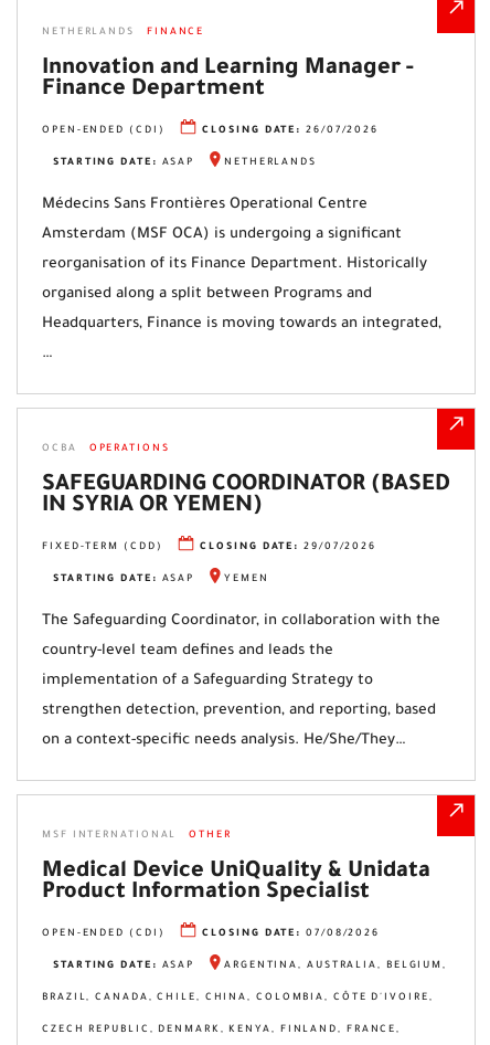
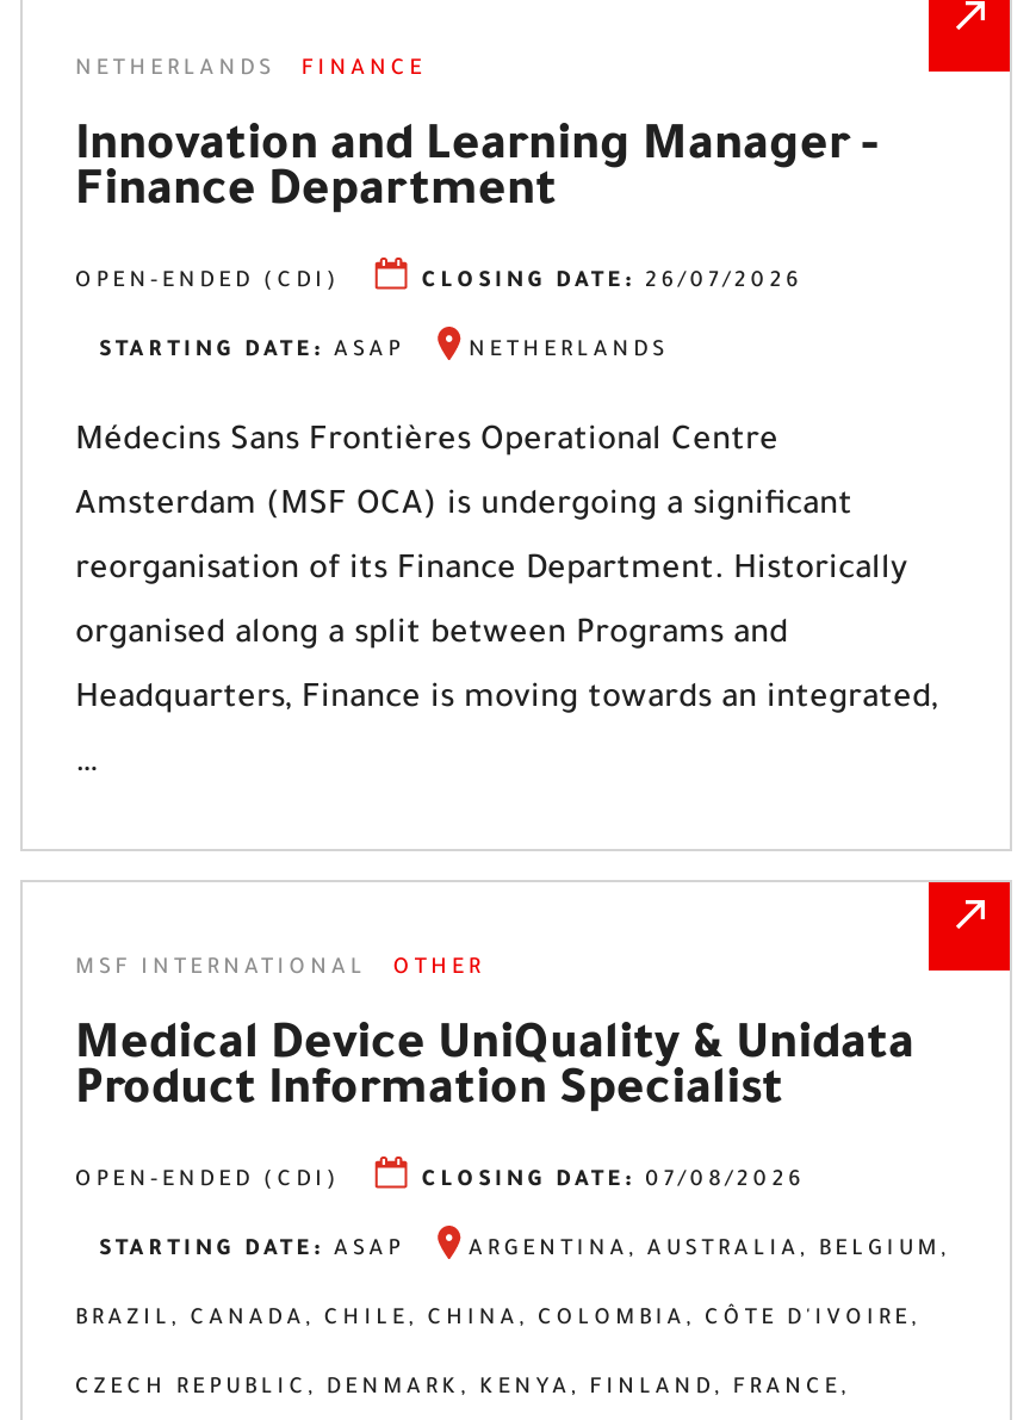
- OCBA
- OPERATIONS
- SAFEGUARDING COORDINATOR (BASED
- IN SYRIA OR YEMEN)
- FIXED-TERM (CDD)
- CLOSING DATE: 29/07/2026
- STARTING DATE: ASAP
- YEMEN
- The Safeguarding Coordinator, in collaboration with the
- country-level team defines and leads the
- implementation of a Safeguarding Strategy to
- strengthen detection, prevention, and reporting, based
- on a context-specific needs analysis. He/She/They…
